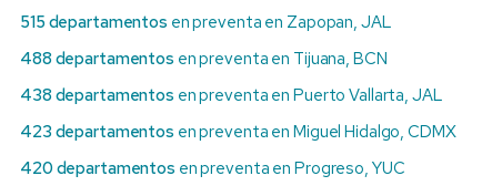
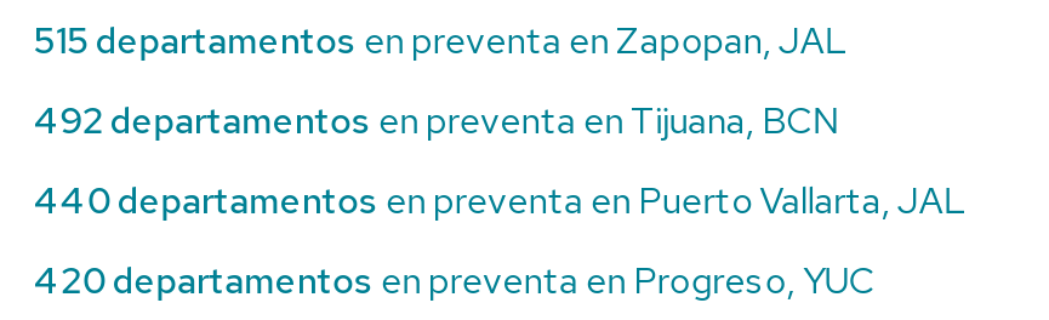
- 488 departamentos en preventa en Tijuana, BCN
- 438 departamentos en preventa en Puerto Vallarta, JAL
- 423 departamentos en preventa en Miguel Hidalgo, CDMX
+ 492 departamentos en preventa en Tijuana, BCN
+ 440 departamentos en preventa en Puerto Vallarta, JAL
